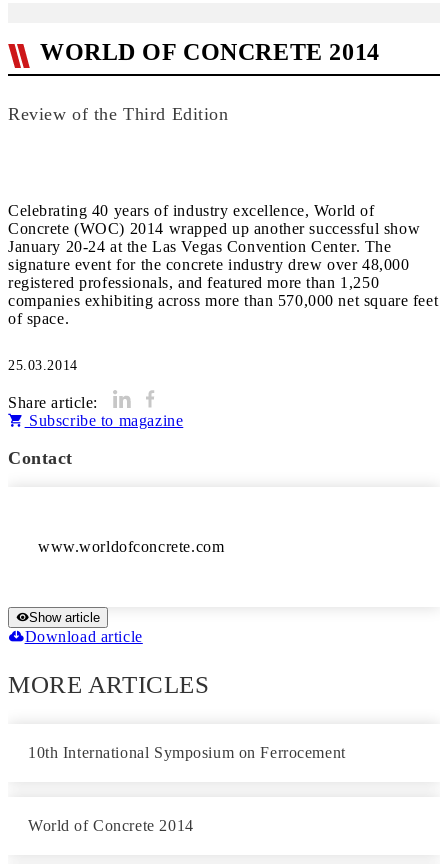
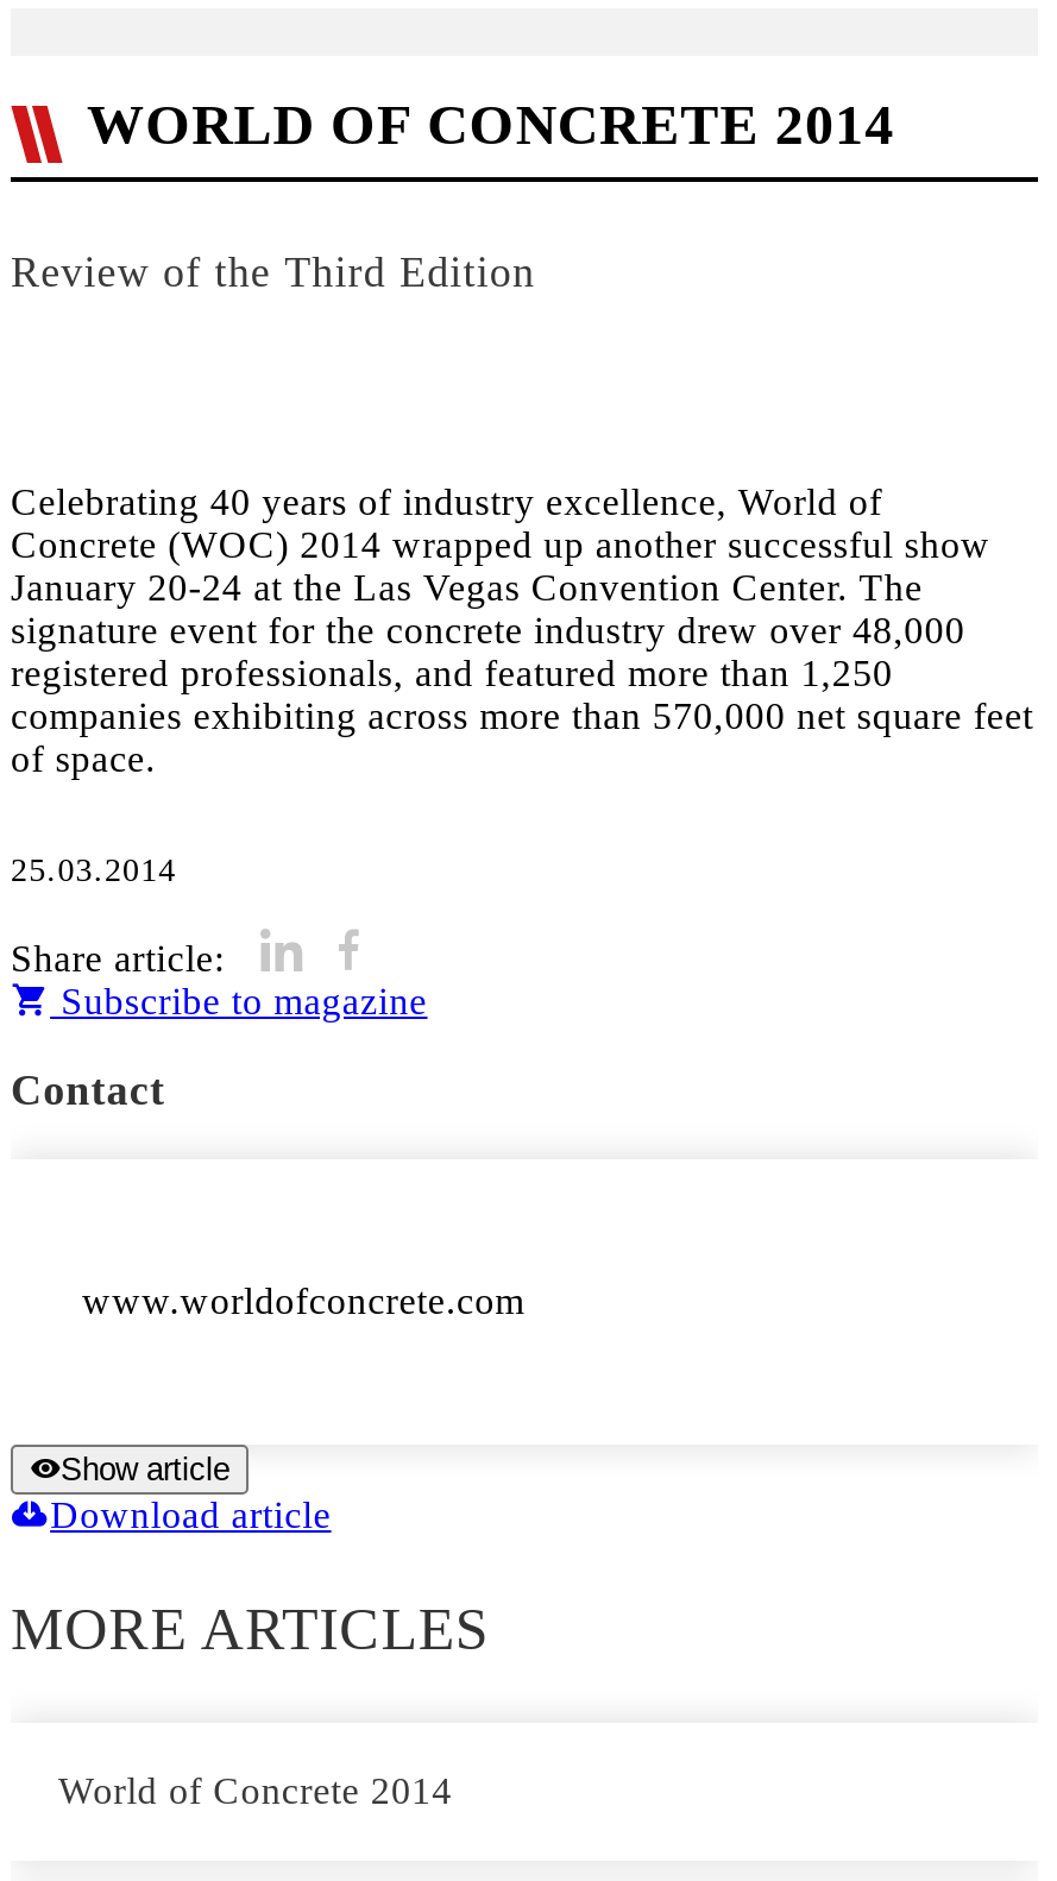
- 10th International Symposium on Ferrocement
